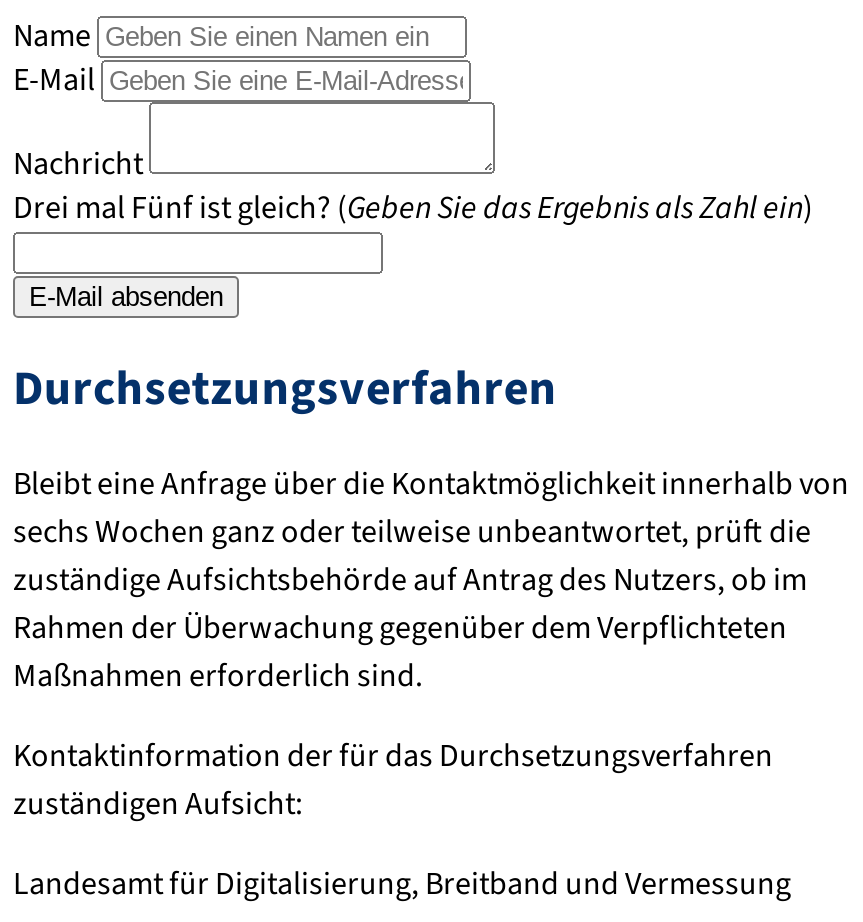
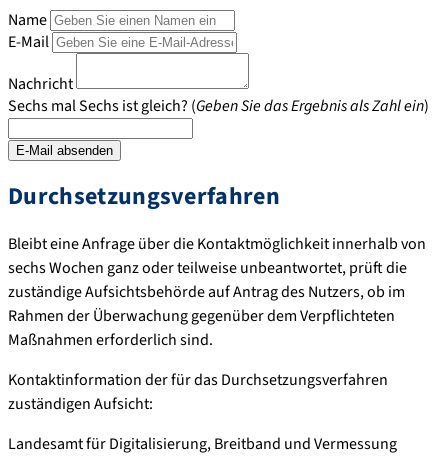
- Drei mal Fünf ist gleich? (Geben Sie das Ergebnis als Zahl ein)
+ Sechs mal Sechs ist gleich? (Geben Sie das Ergebnis als Zahl ein)
